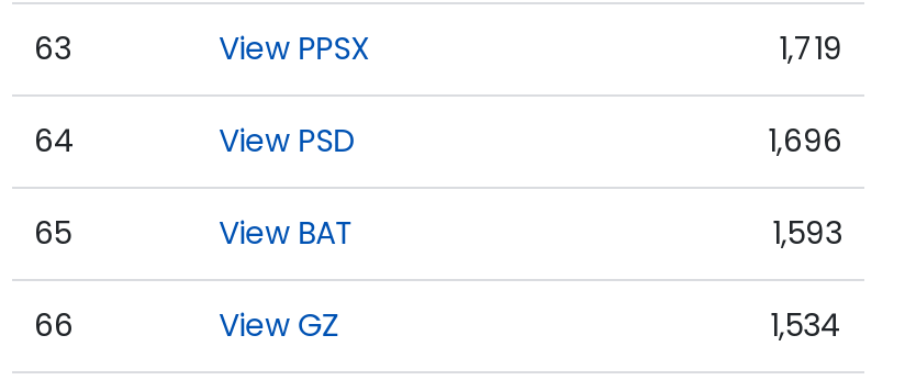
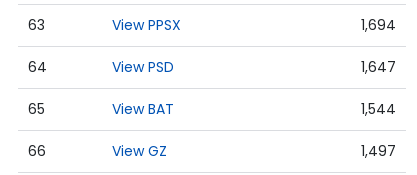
- 1,719
+ 1,694

- 1,696
+ 1,647

- 1,593
+ 1,544

- 1,534
+ 1,497
